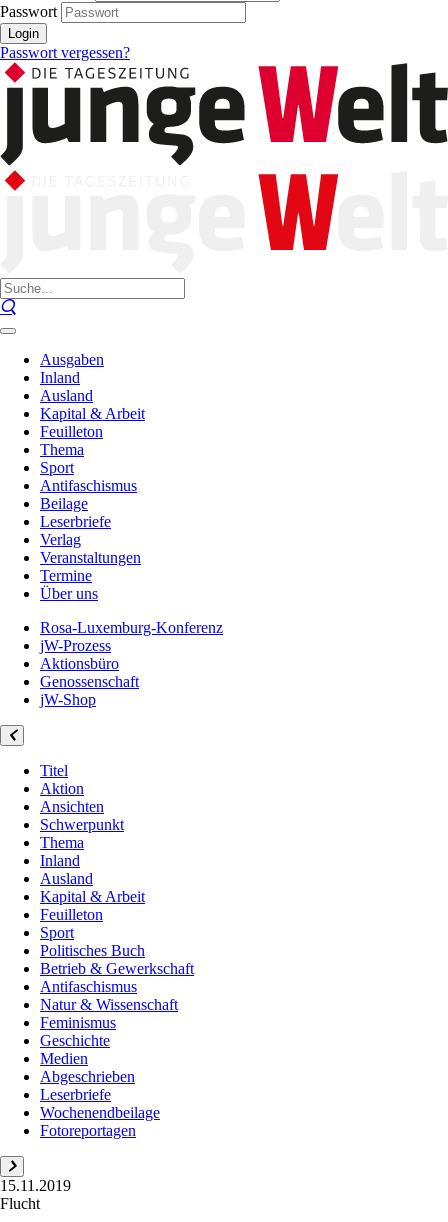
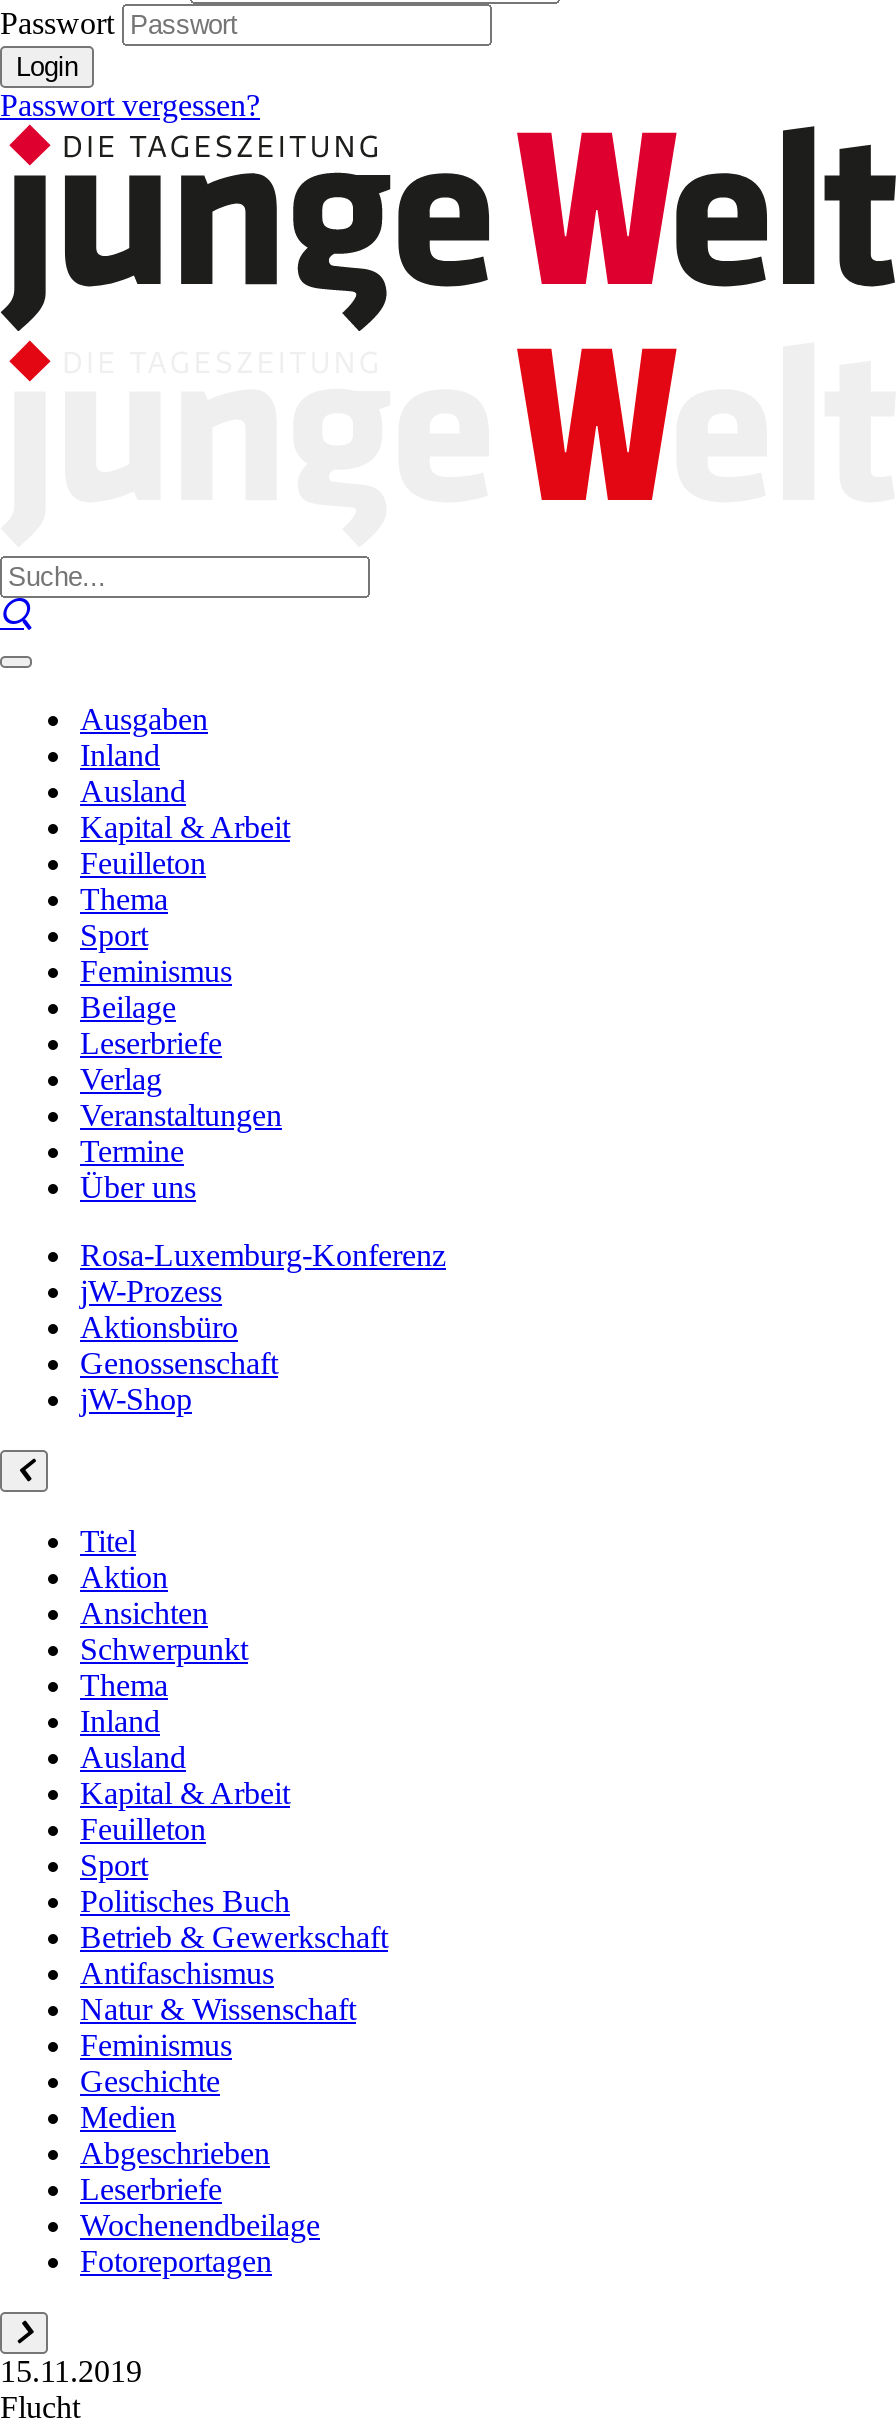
- Antifaschismus
+ Feminismus
